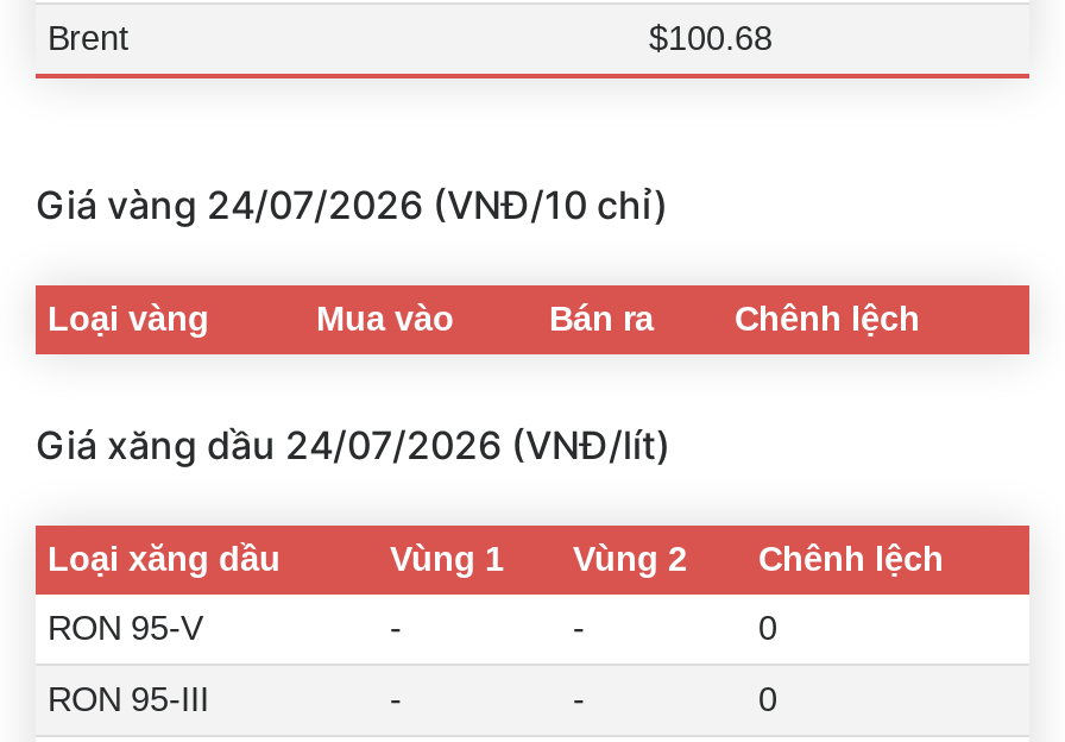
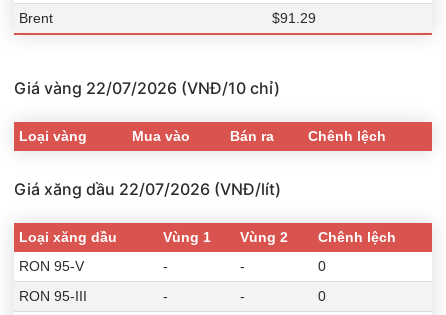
- $100.68
+ $91.29

- Giá vàng 24/07/2026 (VNĐ/10 chỉ)
+ Giá vàng 22/07/2026 (VNĐ/10 chỉ)

- Giá xăng dầu 24/07/2026 (VNĐ/lít)
+ Giá xăng dầu 22/07/2026 (VNĐ/lít)
